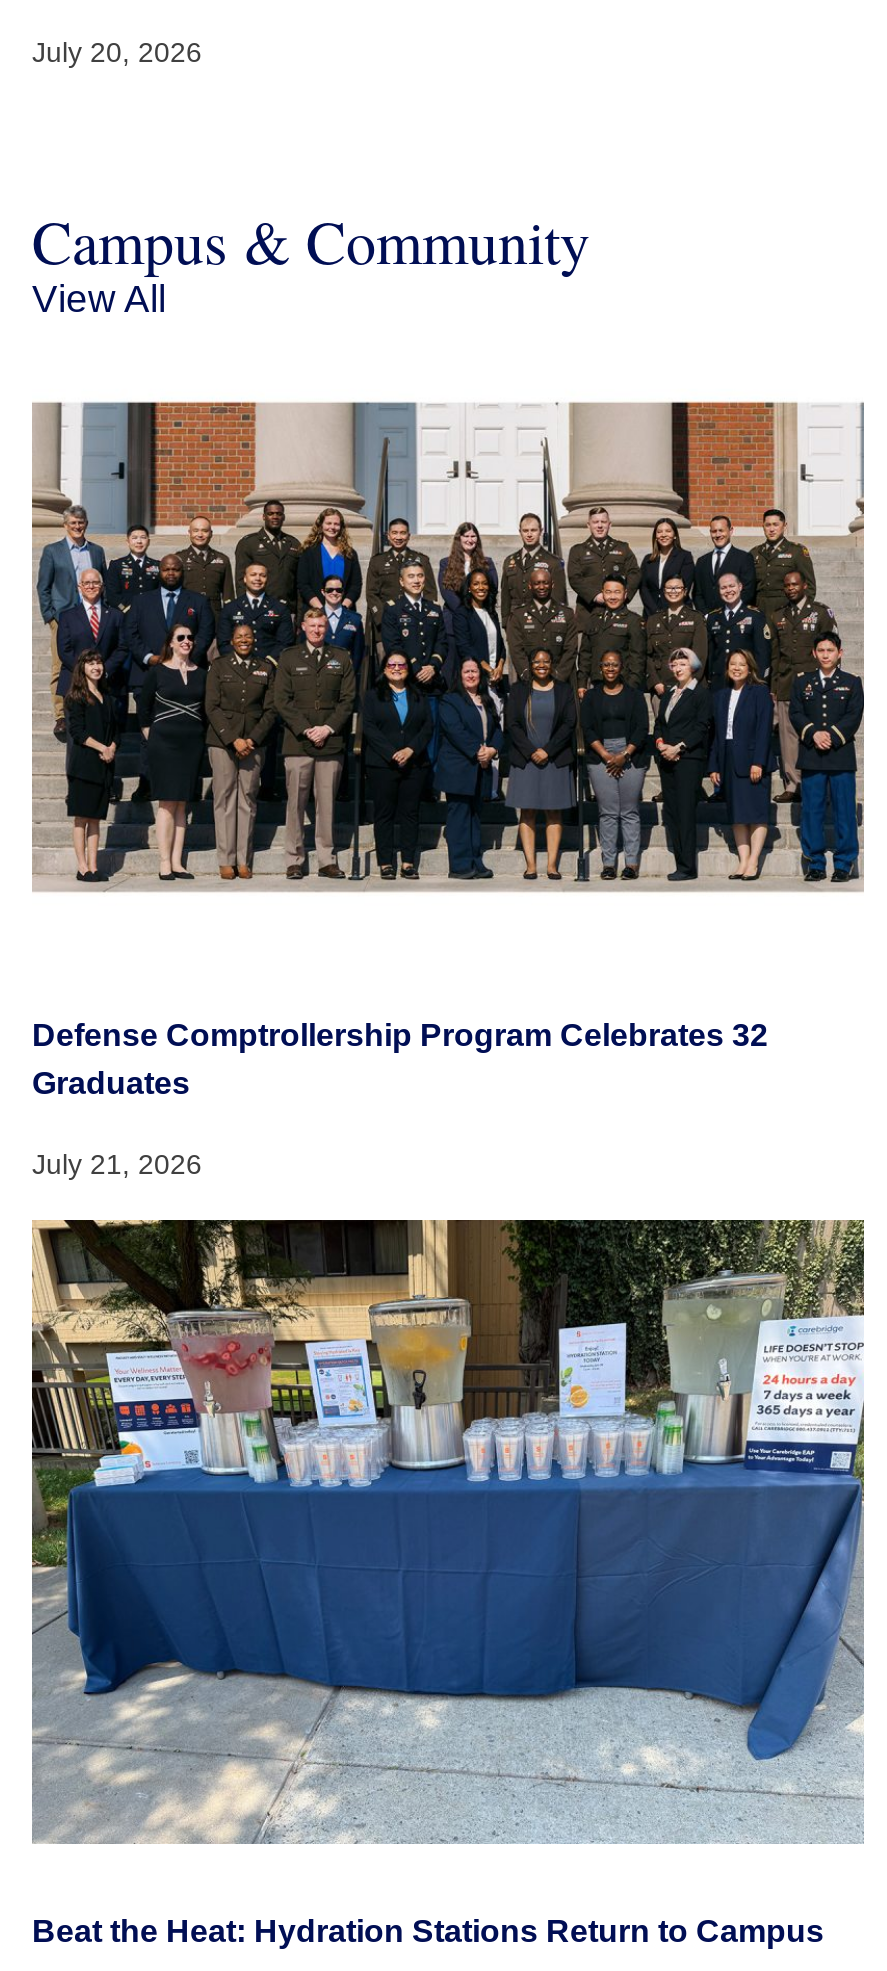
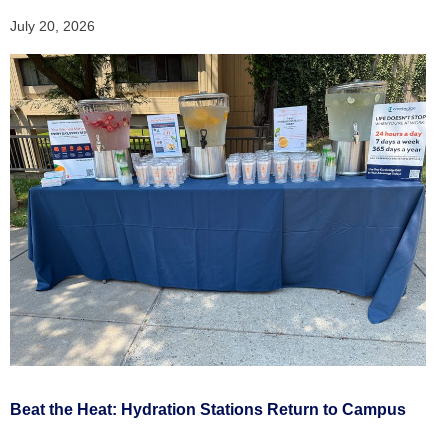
- Campus & Community
- View All

- [image]

- Defense Comptrollership Program Celebrates 32
- Graduates
- July 21, 2026
